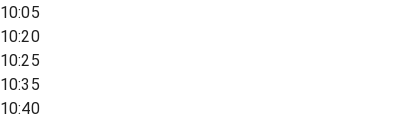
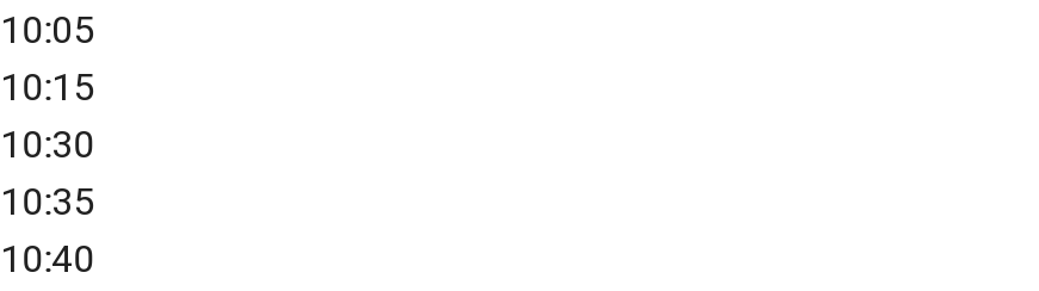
- 10:20
+ 10:15

- 10:25
+ 10:30
